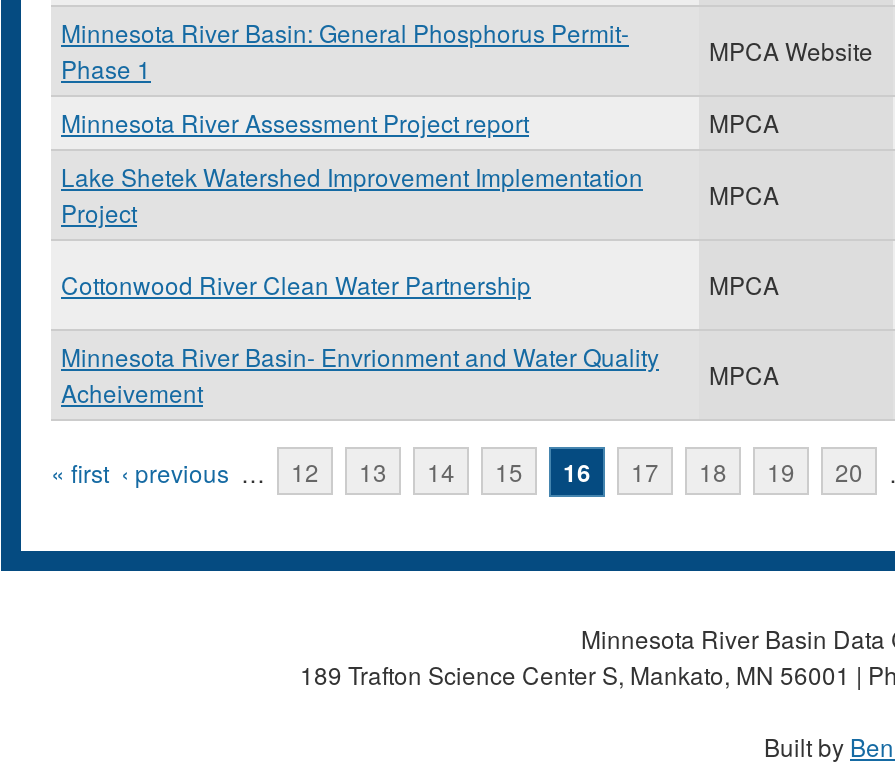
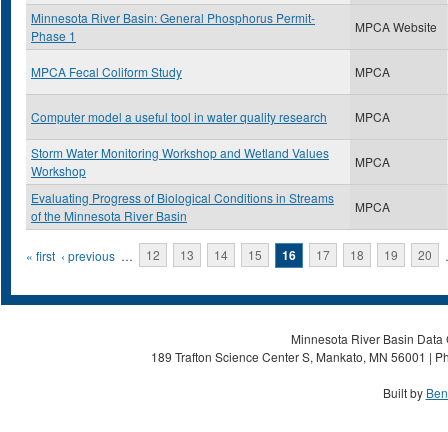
- Minnesota River Assessment Project report
+ MPCA Fecal Coliform Study

- Lake Shetek Watershed Improvement Implementation
- Project
+ Computer model a useful tool in water quality research

- Cottonwood River Clean Water Partnership
+ Storm Water Monitoring Workshop and Wetland Values
+ Workshop

- Minnesota River Basin- Envrionment and Water Quality
- Acheivement
+ Evaluating Progress of Biological Conditions in Streams
+ of the Minnesota River Basin
